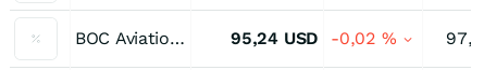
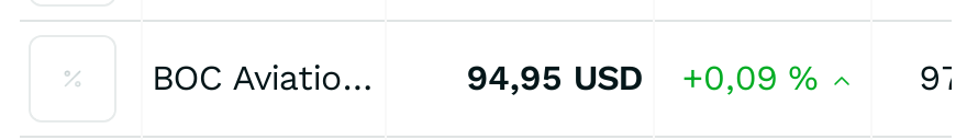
- 95,24 USD -0,02%
+ 94,95 USD
+ +0,09%
